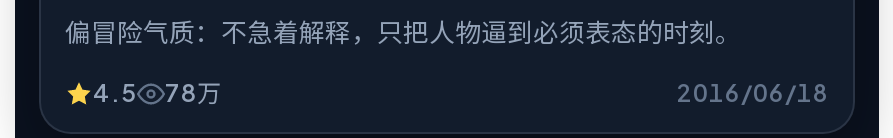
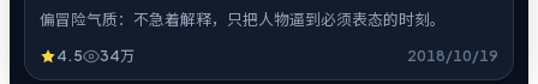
- 4.5 78万
+ 4.5 34万

- 2016/06/18
+ 2018/10/19
